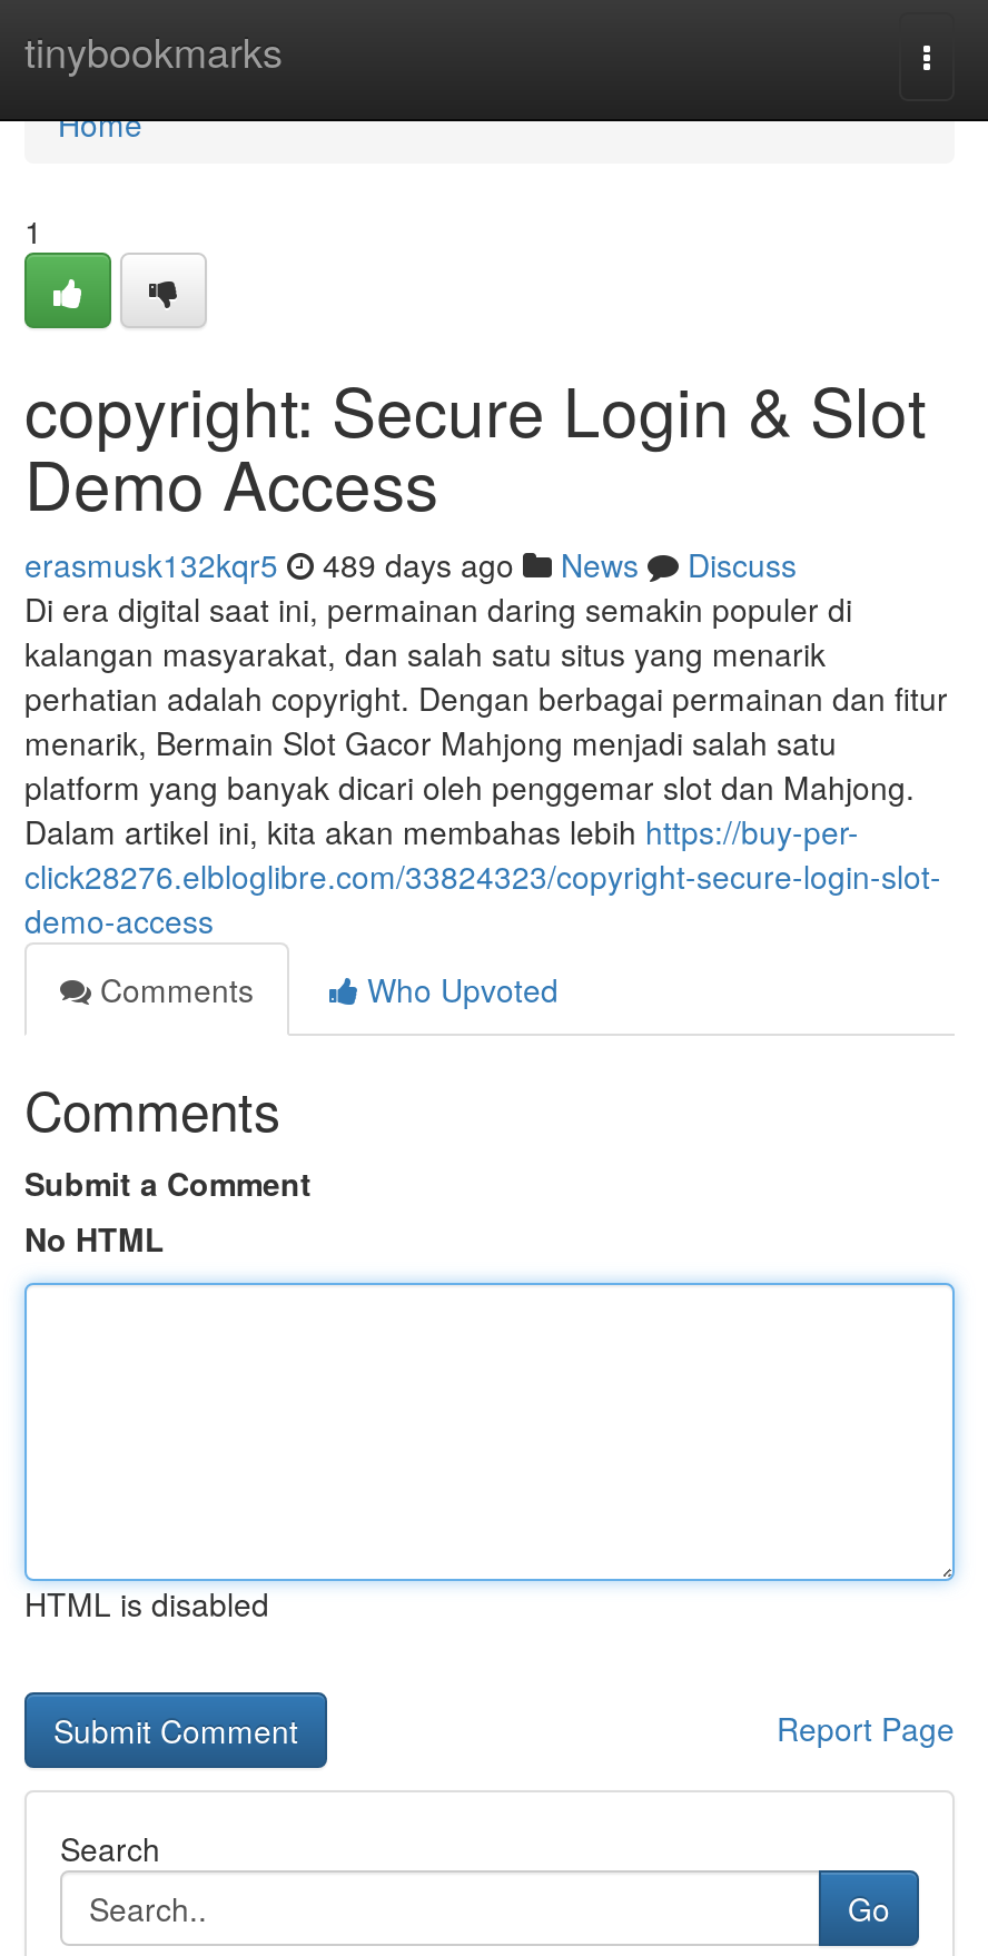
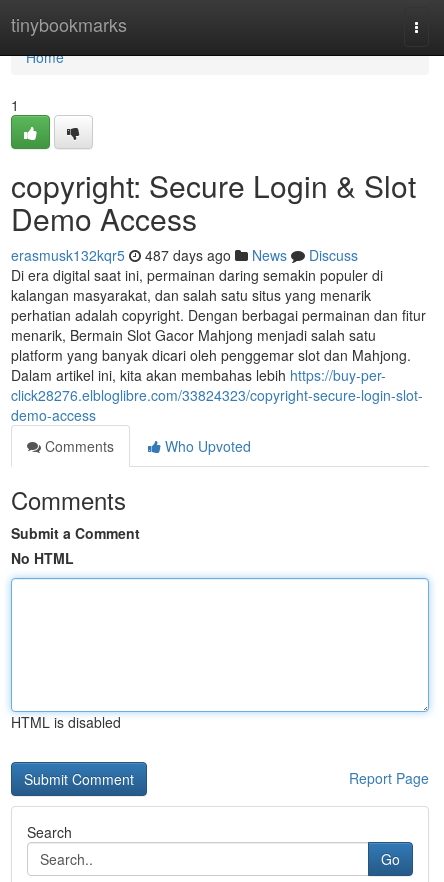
- erasmusk132kqr5 489 days ago News Discuss
+ erasmusk132kqr5 487 days ago News Discuss
